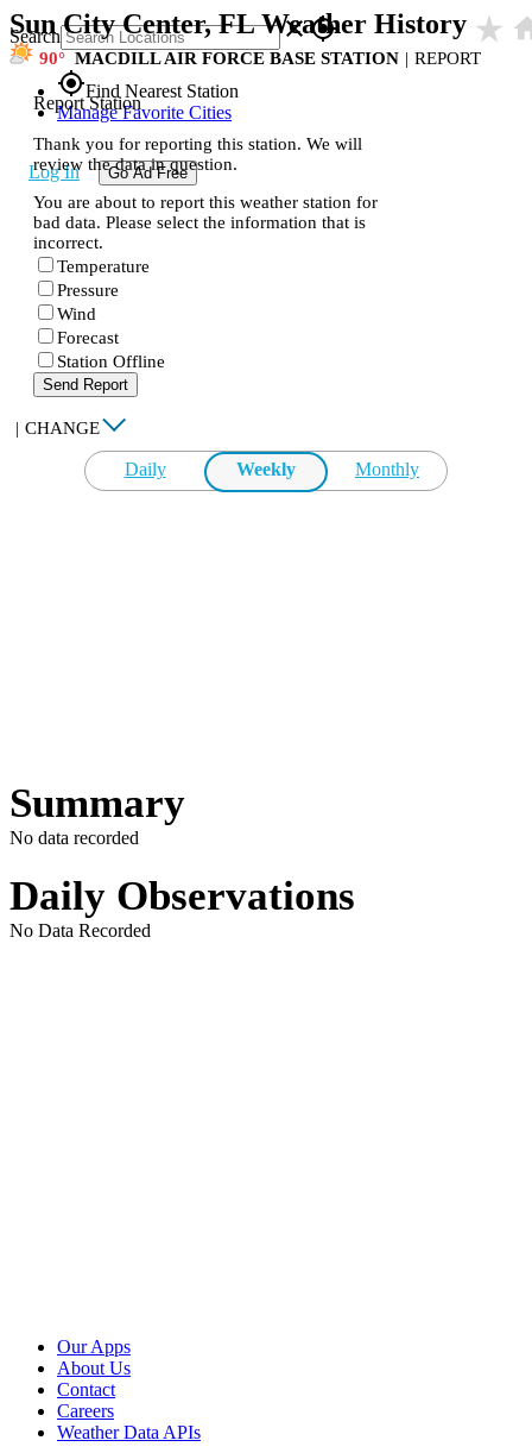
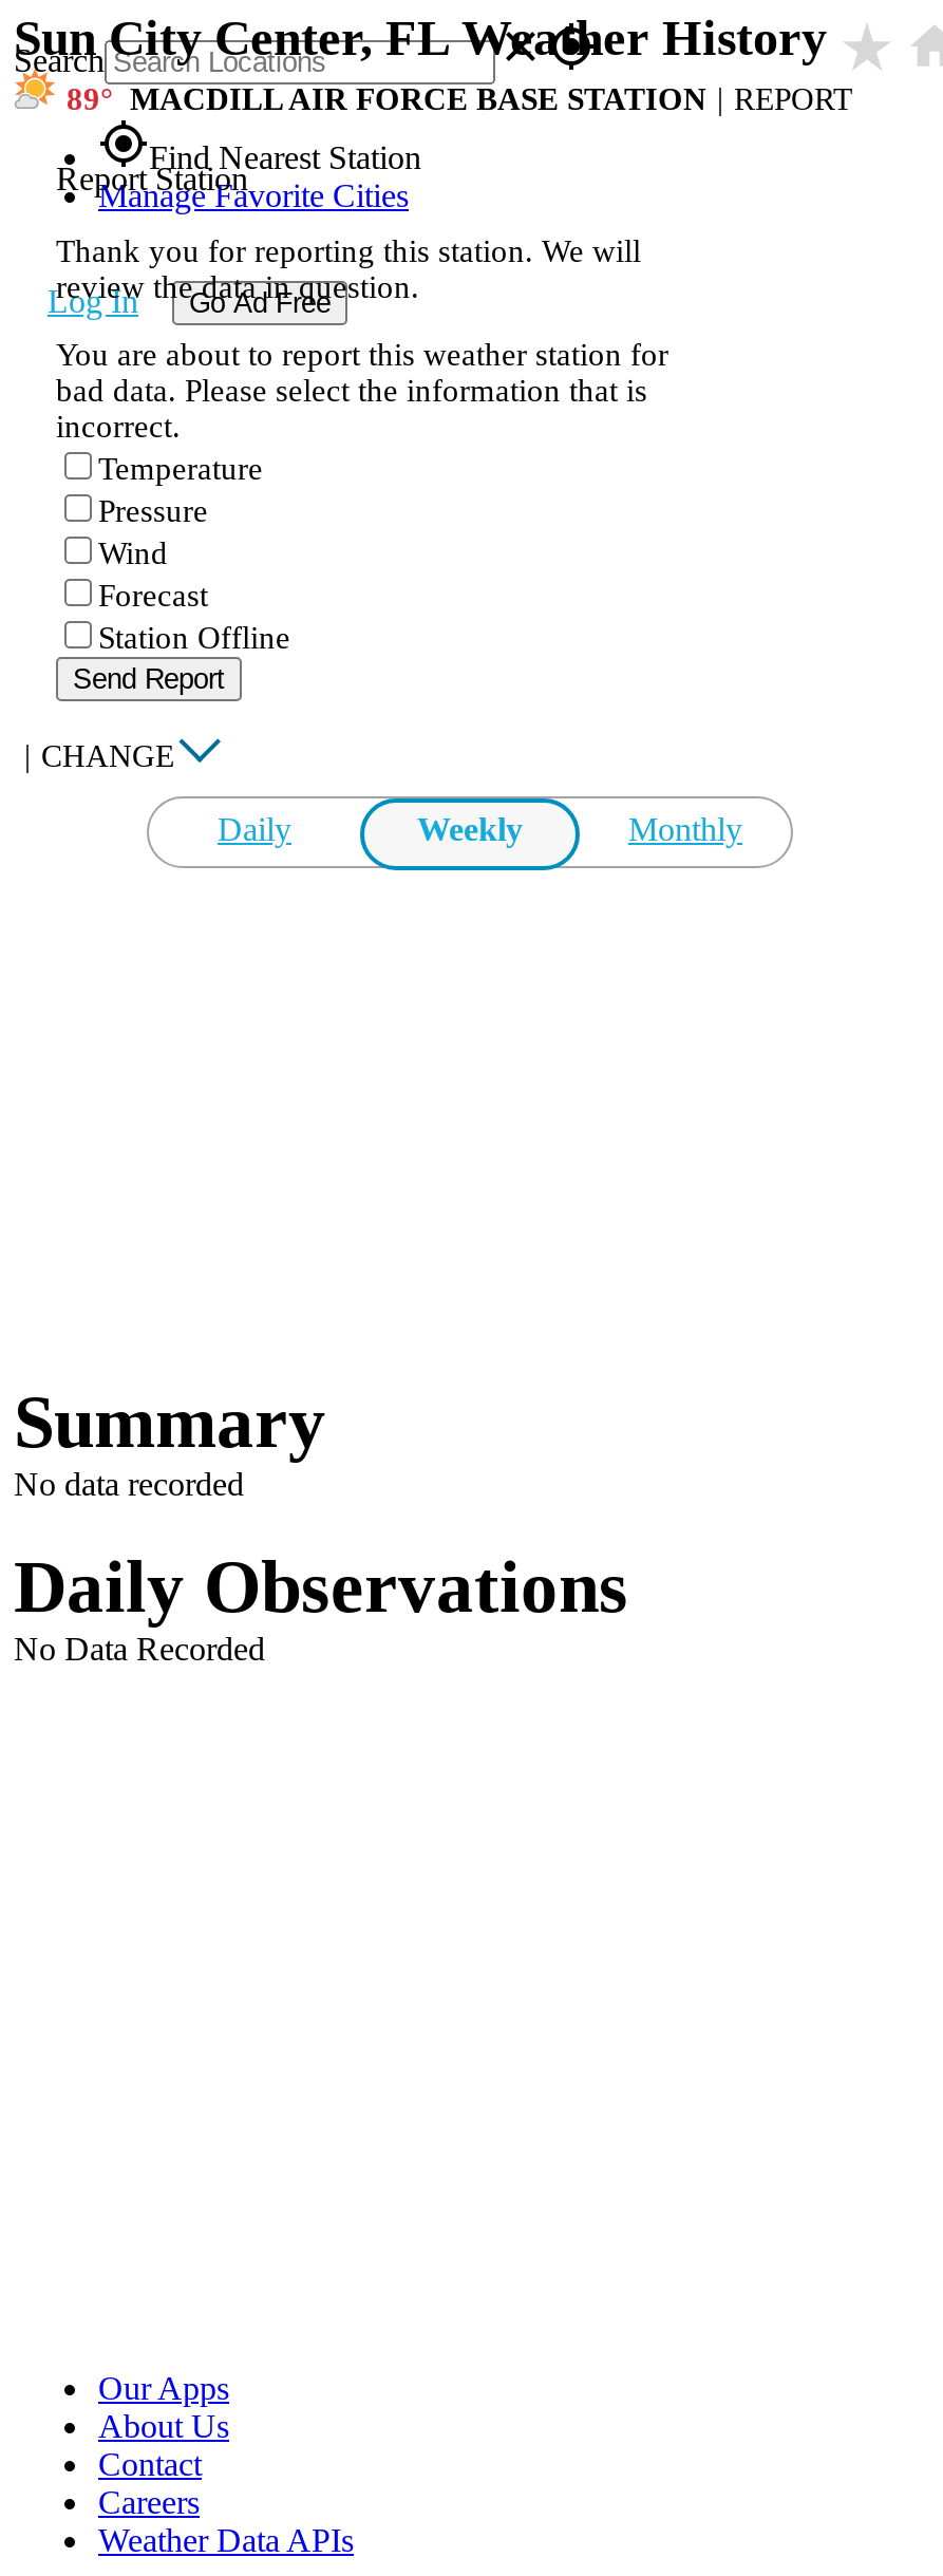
- 90
+ 89
